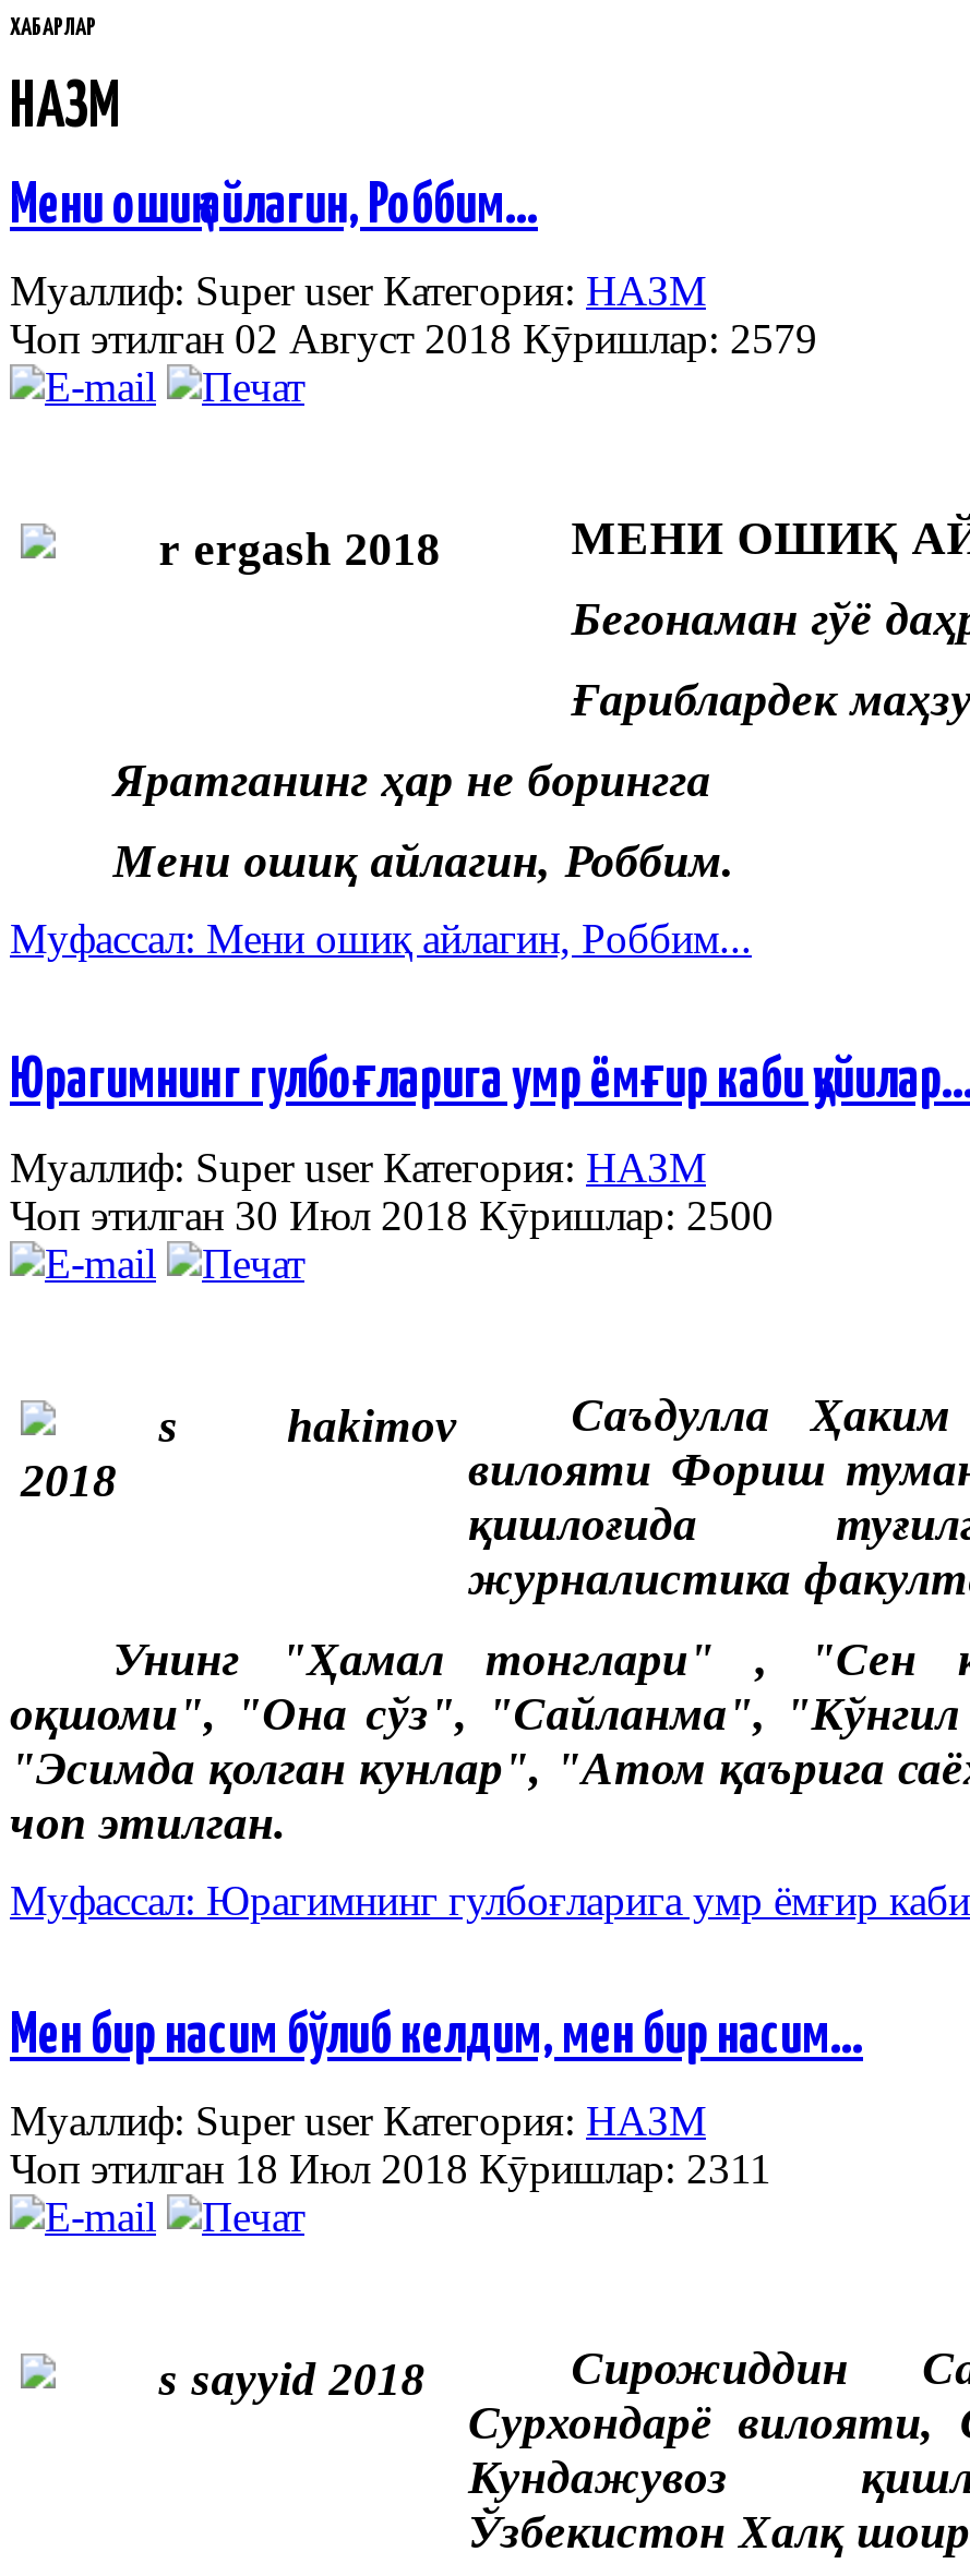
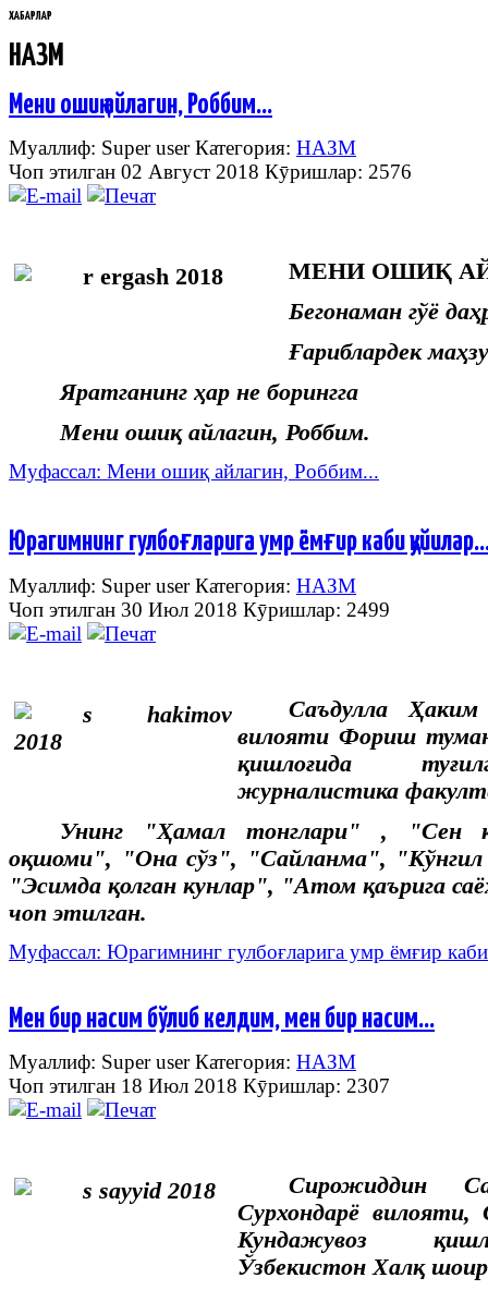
- Чоп этилган 02 Август 2018 Кӯришлар: 2579
+ Чоп этилган 02 Август 2018 Кӯришлар: 2576

- Чоп этилган 30 Июл 2018 Кӯришлар: 2500
+ Чоп этилган 30 Июл 2018 Кӯришлар: 2499

- Чоп этилган 18 Июл 2018 Кӯришлар: 2311
+ Чоп этилган 18 Июл 2018 Кӯришлар: 2307
